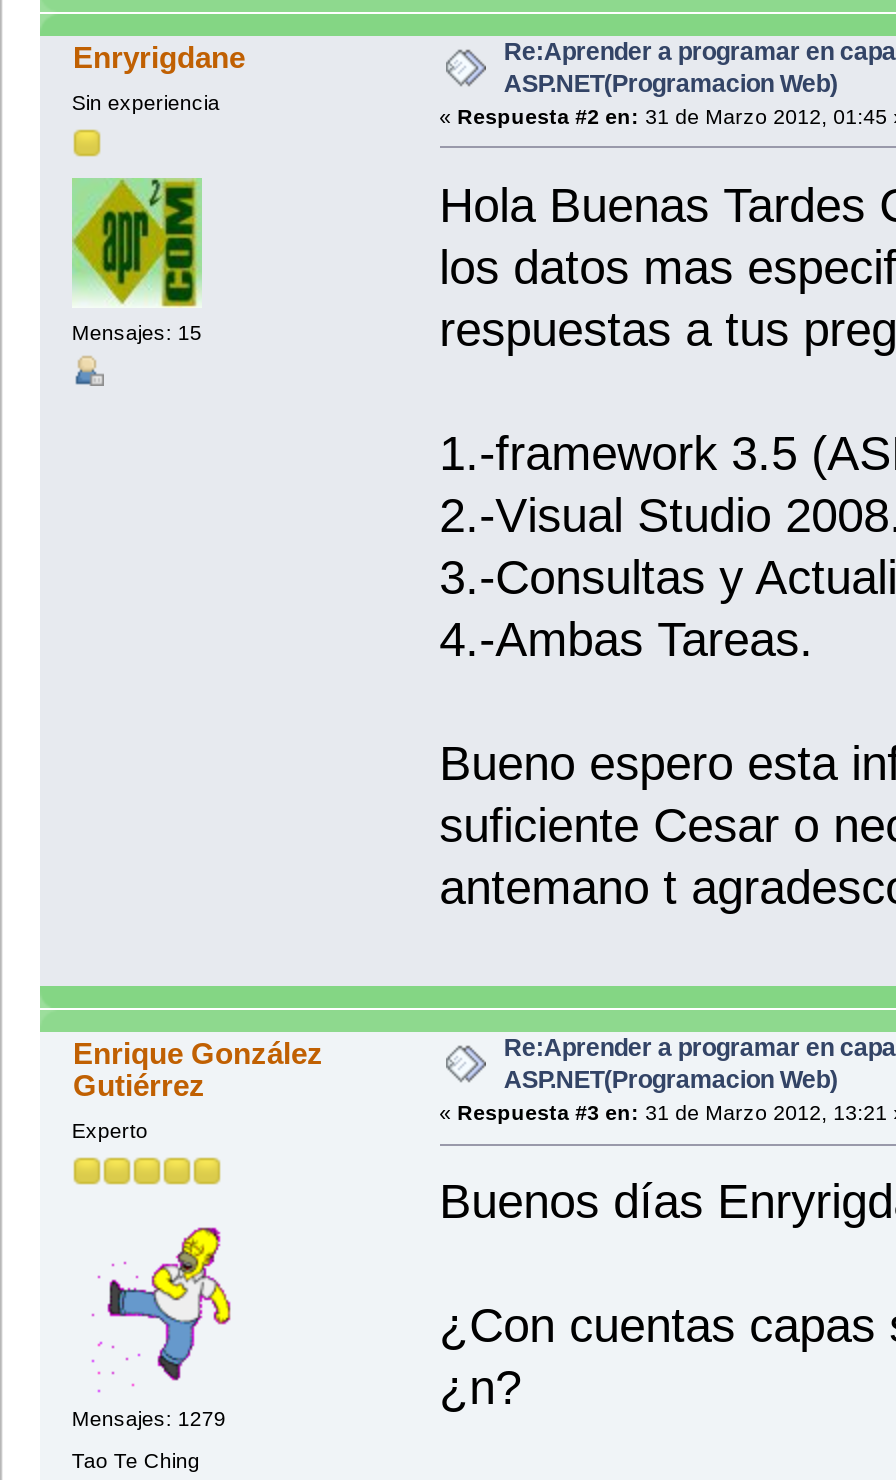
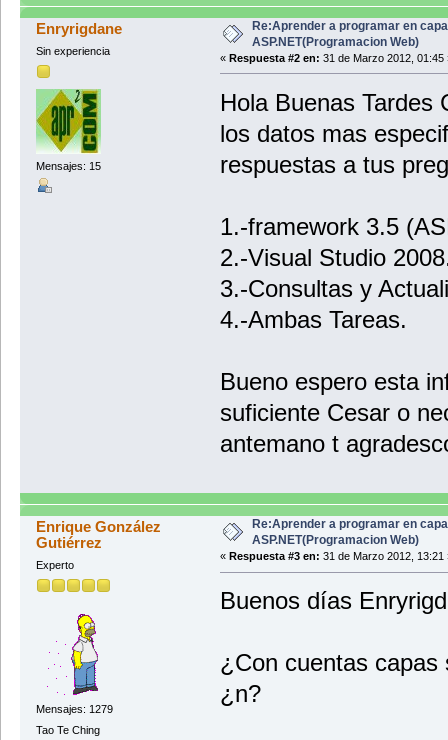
- [image]
+ [image]
